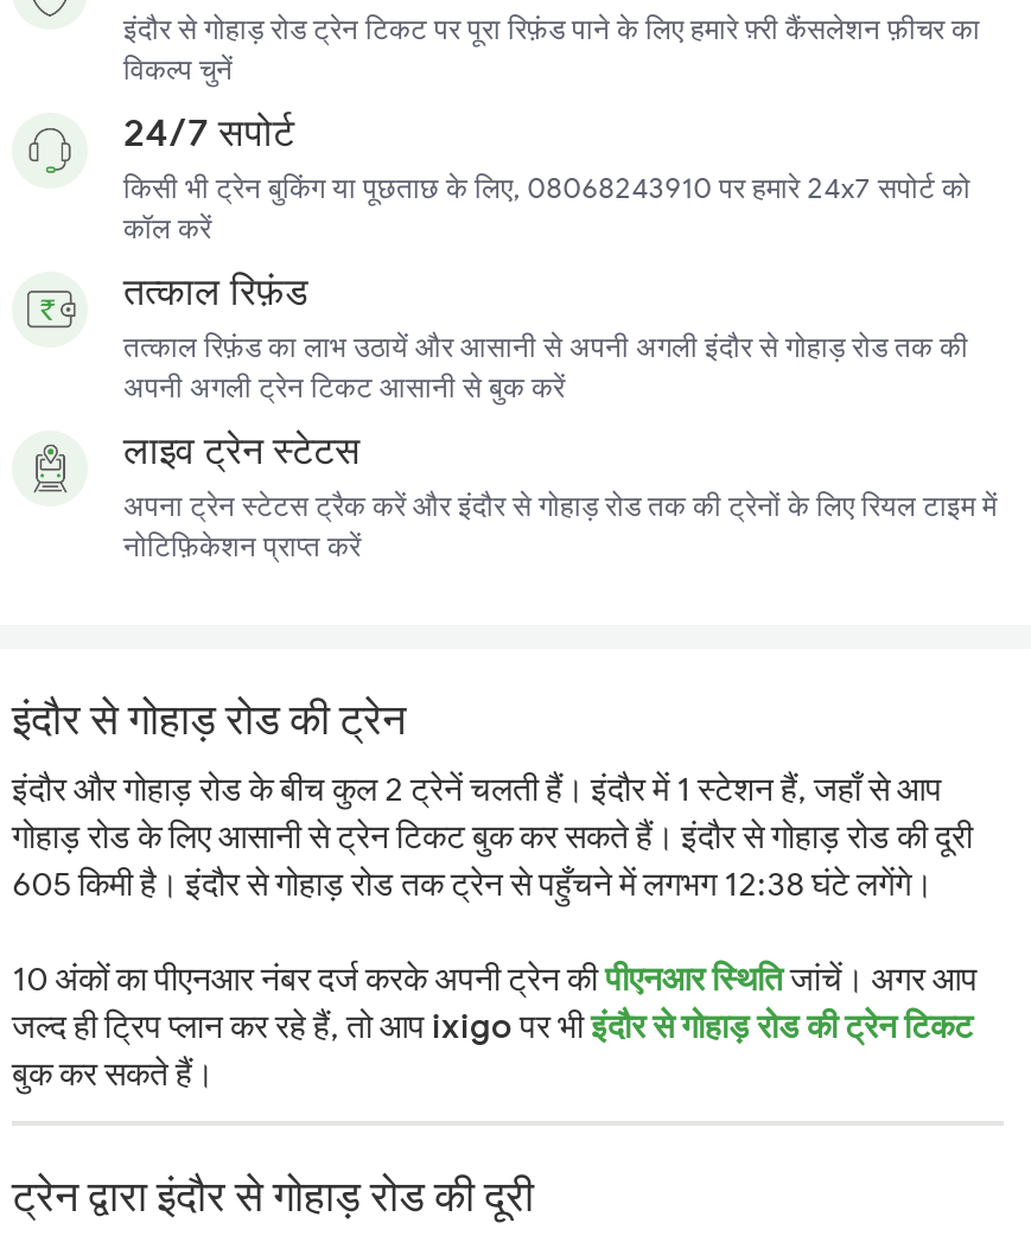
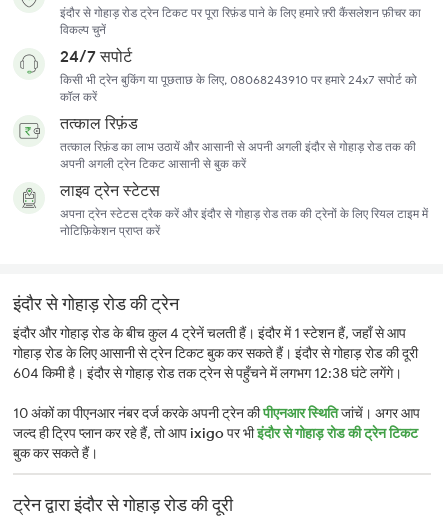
- इंदौर और गोहाड़ रोड के बीच कुल 2 ट्रेनें चलती हैं। इंदौर में 1 स्टेशन हैं, जहाँ से आप
+ इंदौर और गोहाड़ रोड के बीच कुल 4 ट्रेनें चलती हैं। इंदौर में 1 स्टेशन हैं, जहाँ से आप

- 605 किमी है। इंदौर से गोहाड़ रोड तक ट्रेन से पहुँचने में लगभग 12:38 घंटे लगेंगे।
+ 604 किमी है। इंदौर से गोहाड़ रोड तक ट्रेन से पहुँचने में लगभग 12:38 घंटे लगेंगे।
